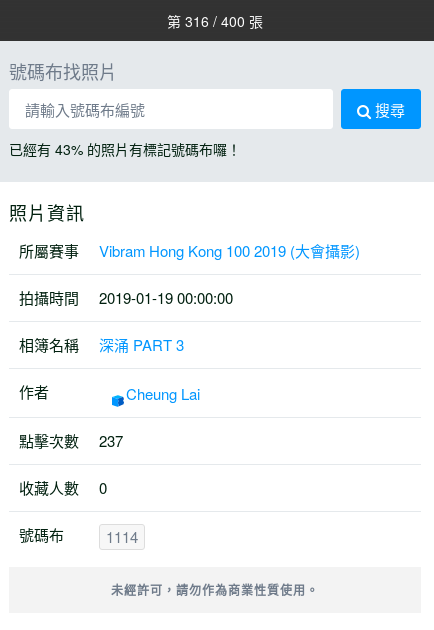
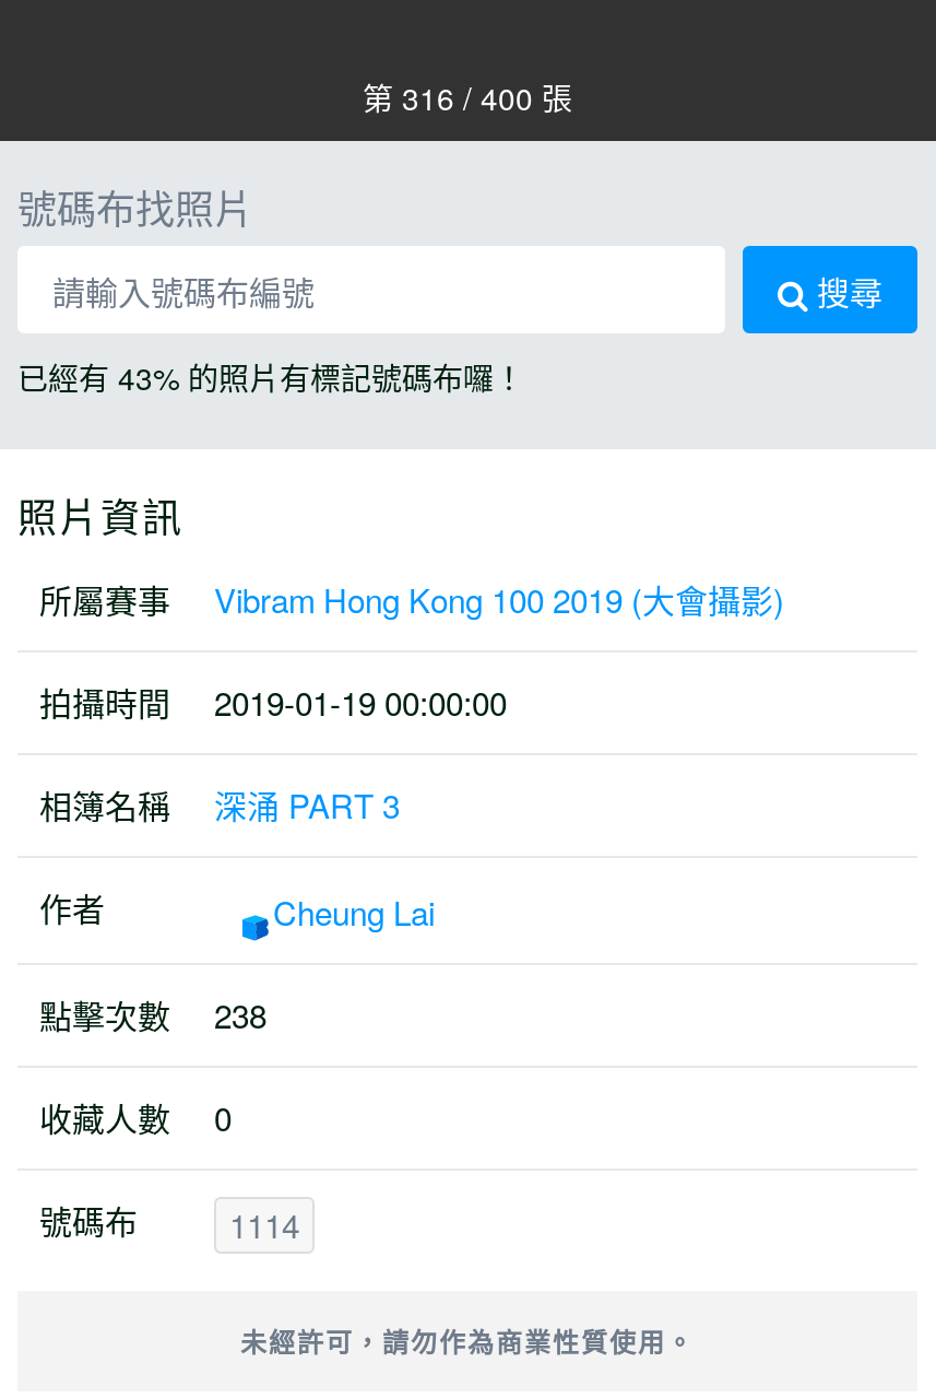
- 點擊次數 237
+ 點擊次數 238
